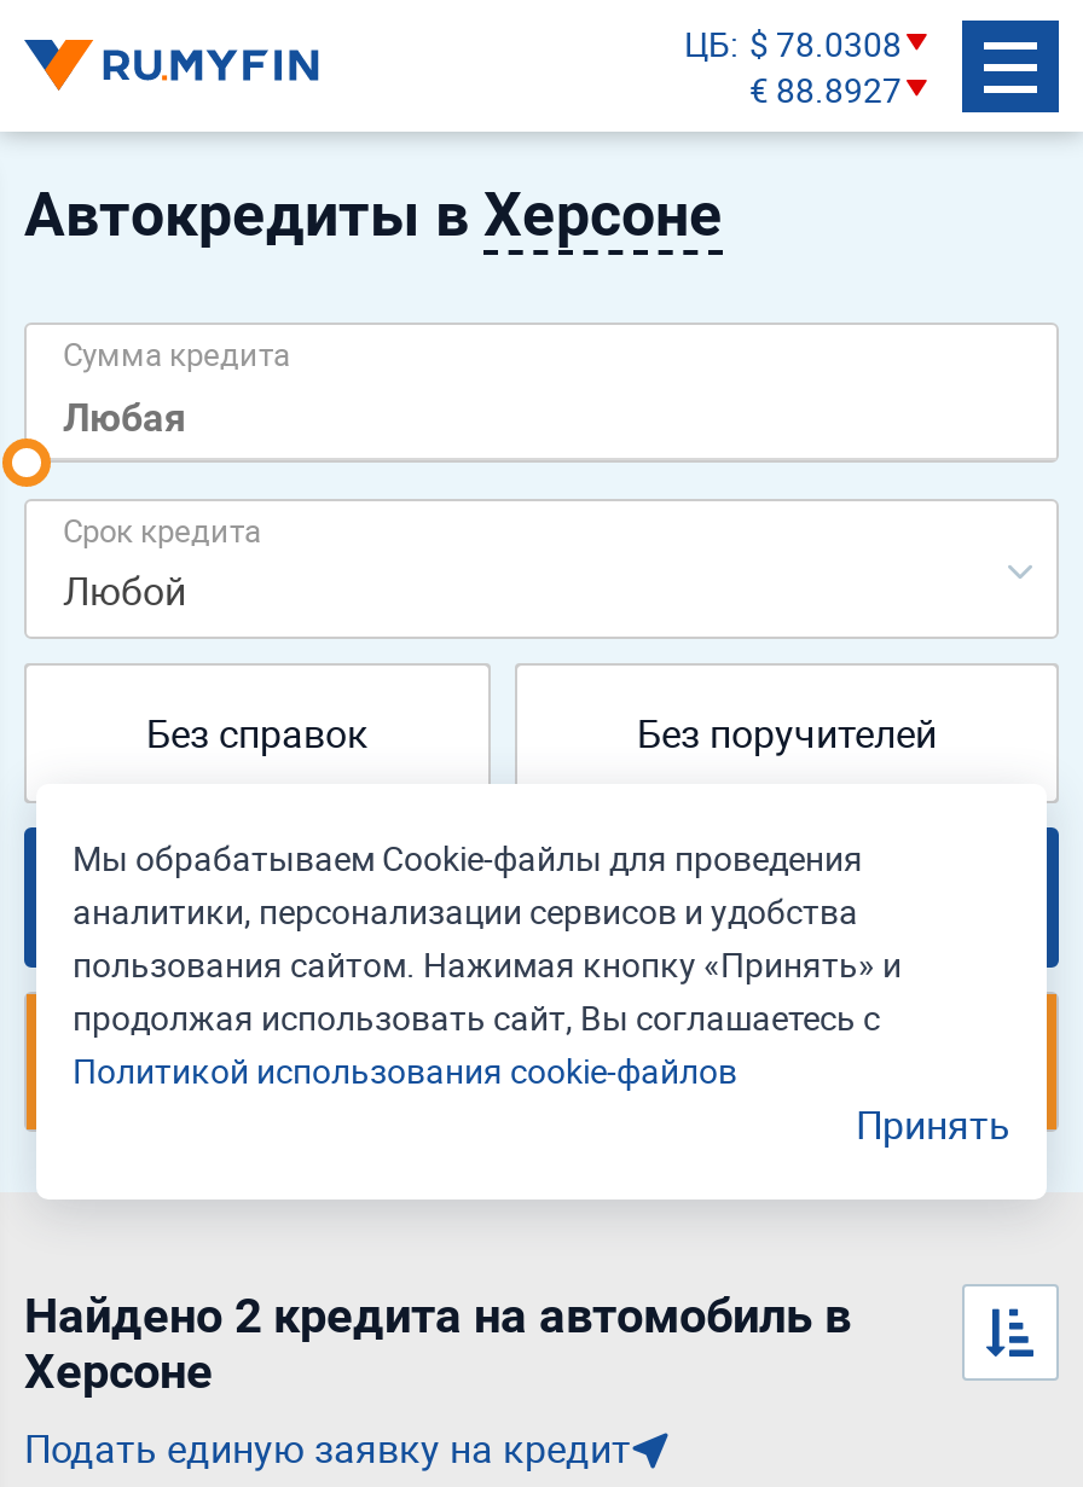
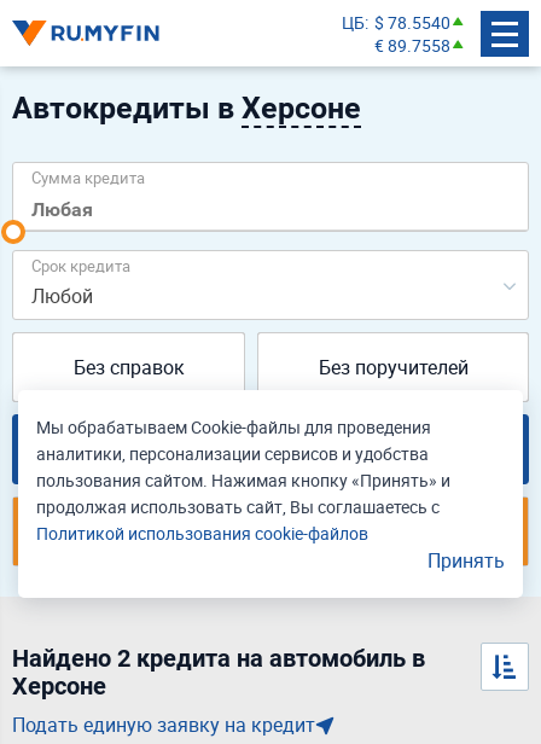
- ЦБ $ 78.0308
+ ЦБ $ 78.5540

- € 88.8927
+ € 89.7558
